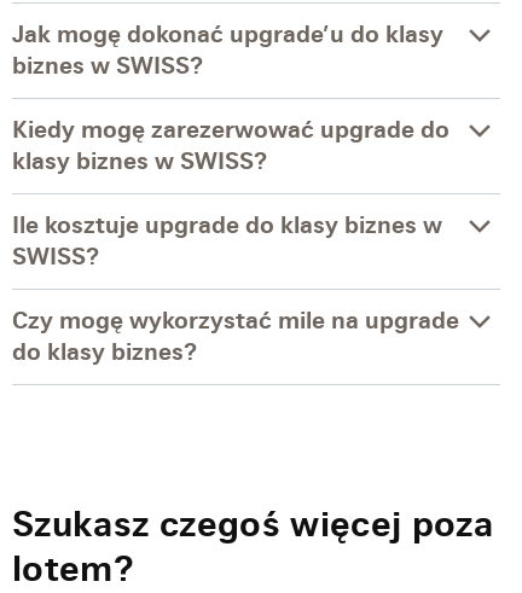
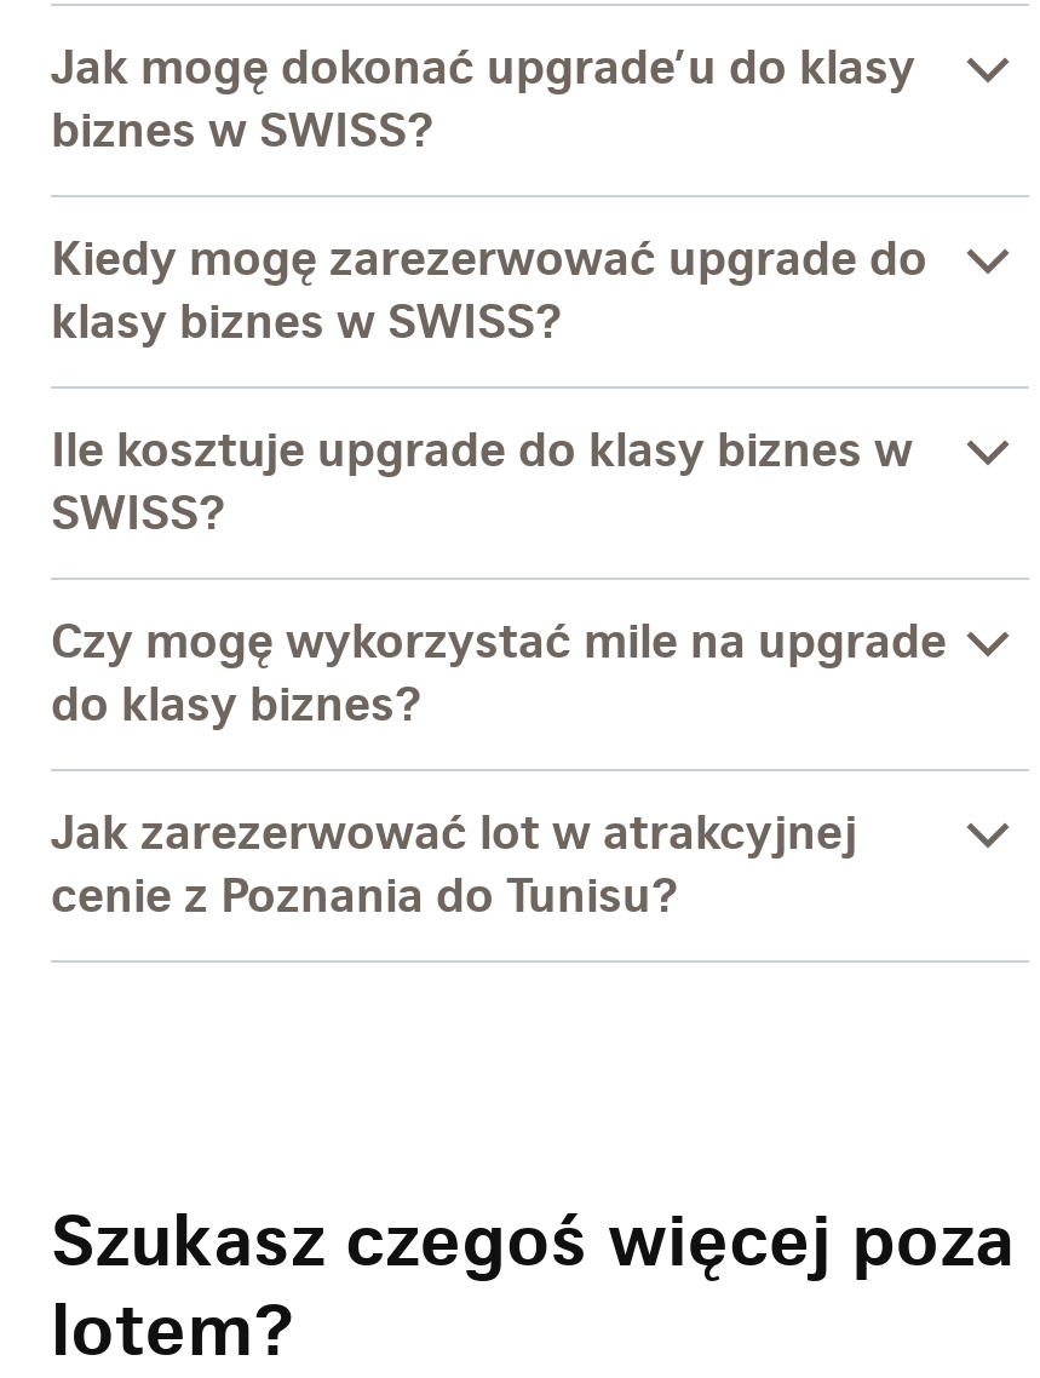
+ Jak zarezerwować lot w atrakcyjnej
+ cenie z Poznania do Tunisu?
